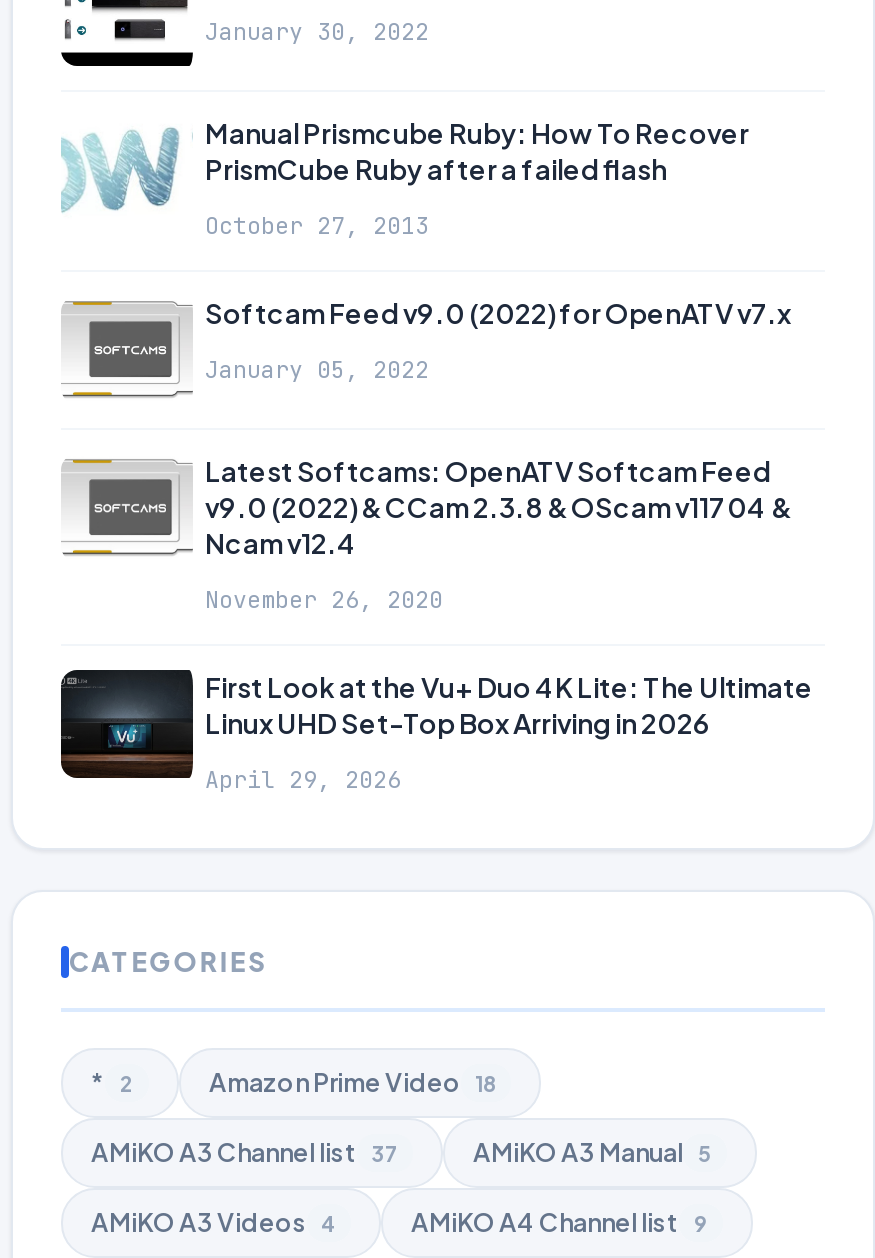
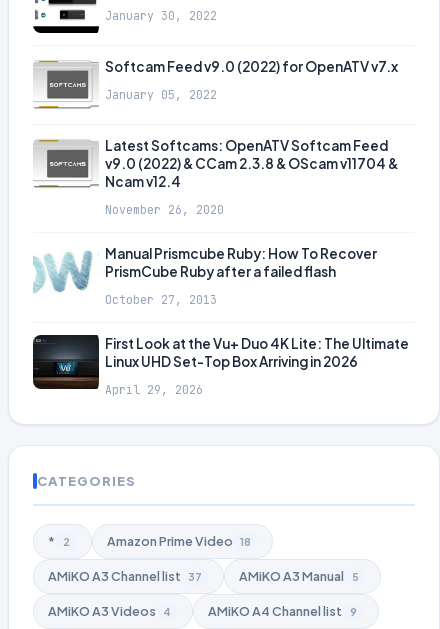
moved down: [image] | Manual Prismcube Ruby: How To Recover | PrismCube Ruby after a failed flash | October 27, 2013

moved up: Softcam Feed v9.0 (2022) for OpenATV v7.x | January 05, 2022 | Latest Softcams: OpenATV Softcam Feed | v9.0 (2022) & CCam 2.3.8 & OScam v11704 & | Ncam v12.4 | November 26, 2020
